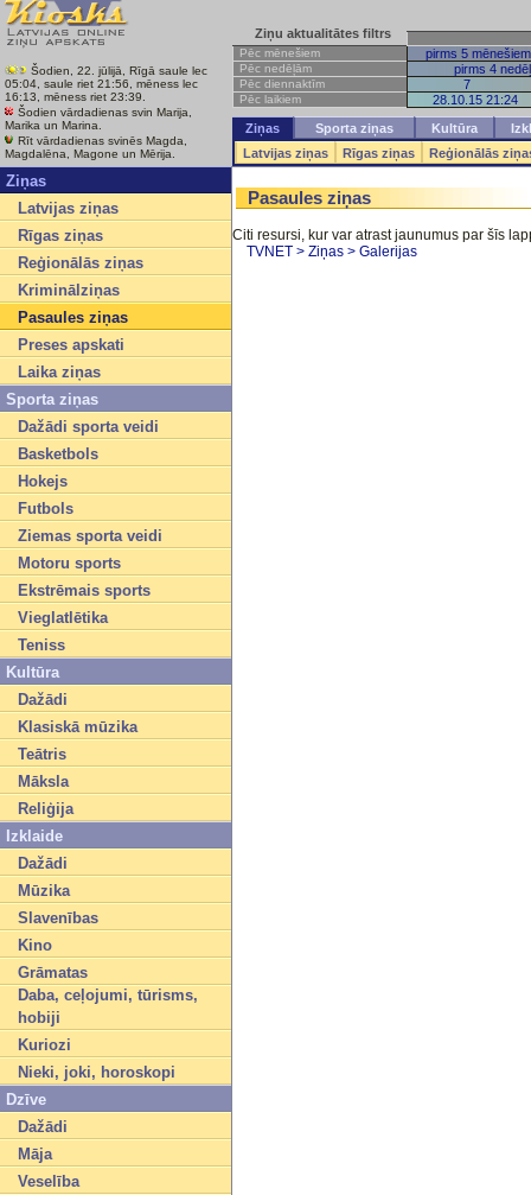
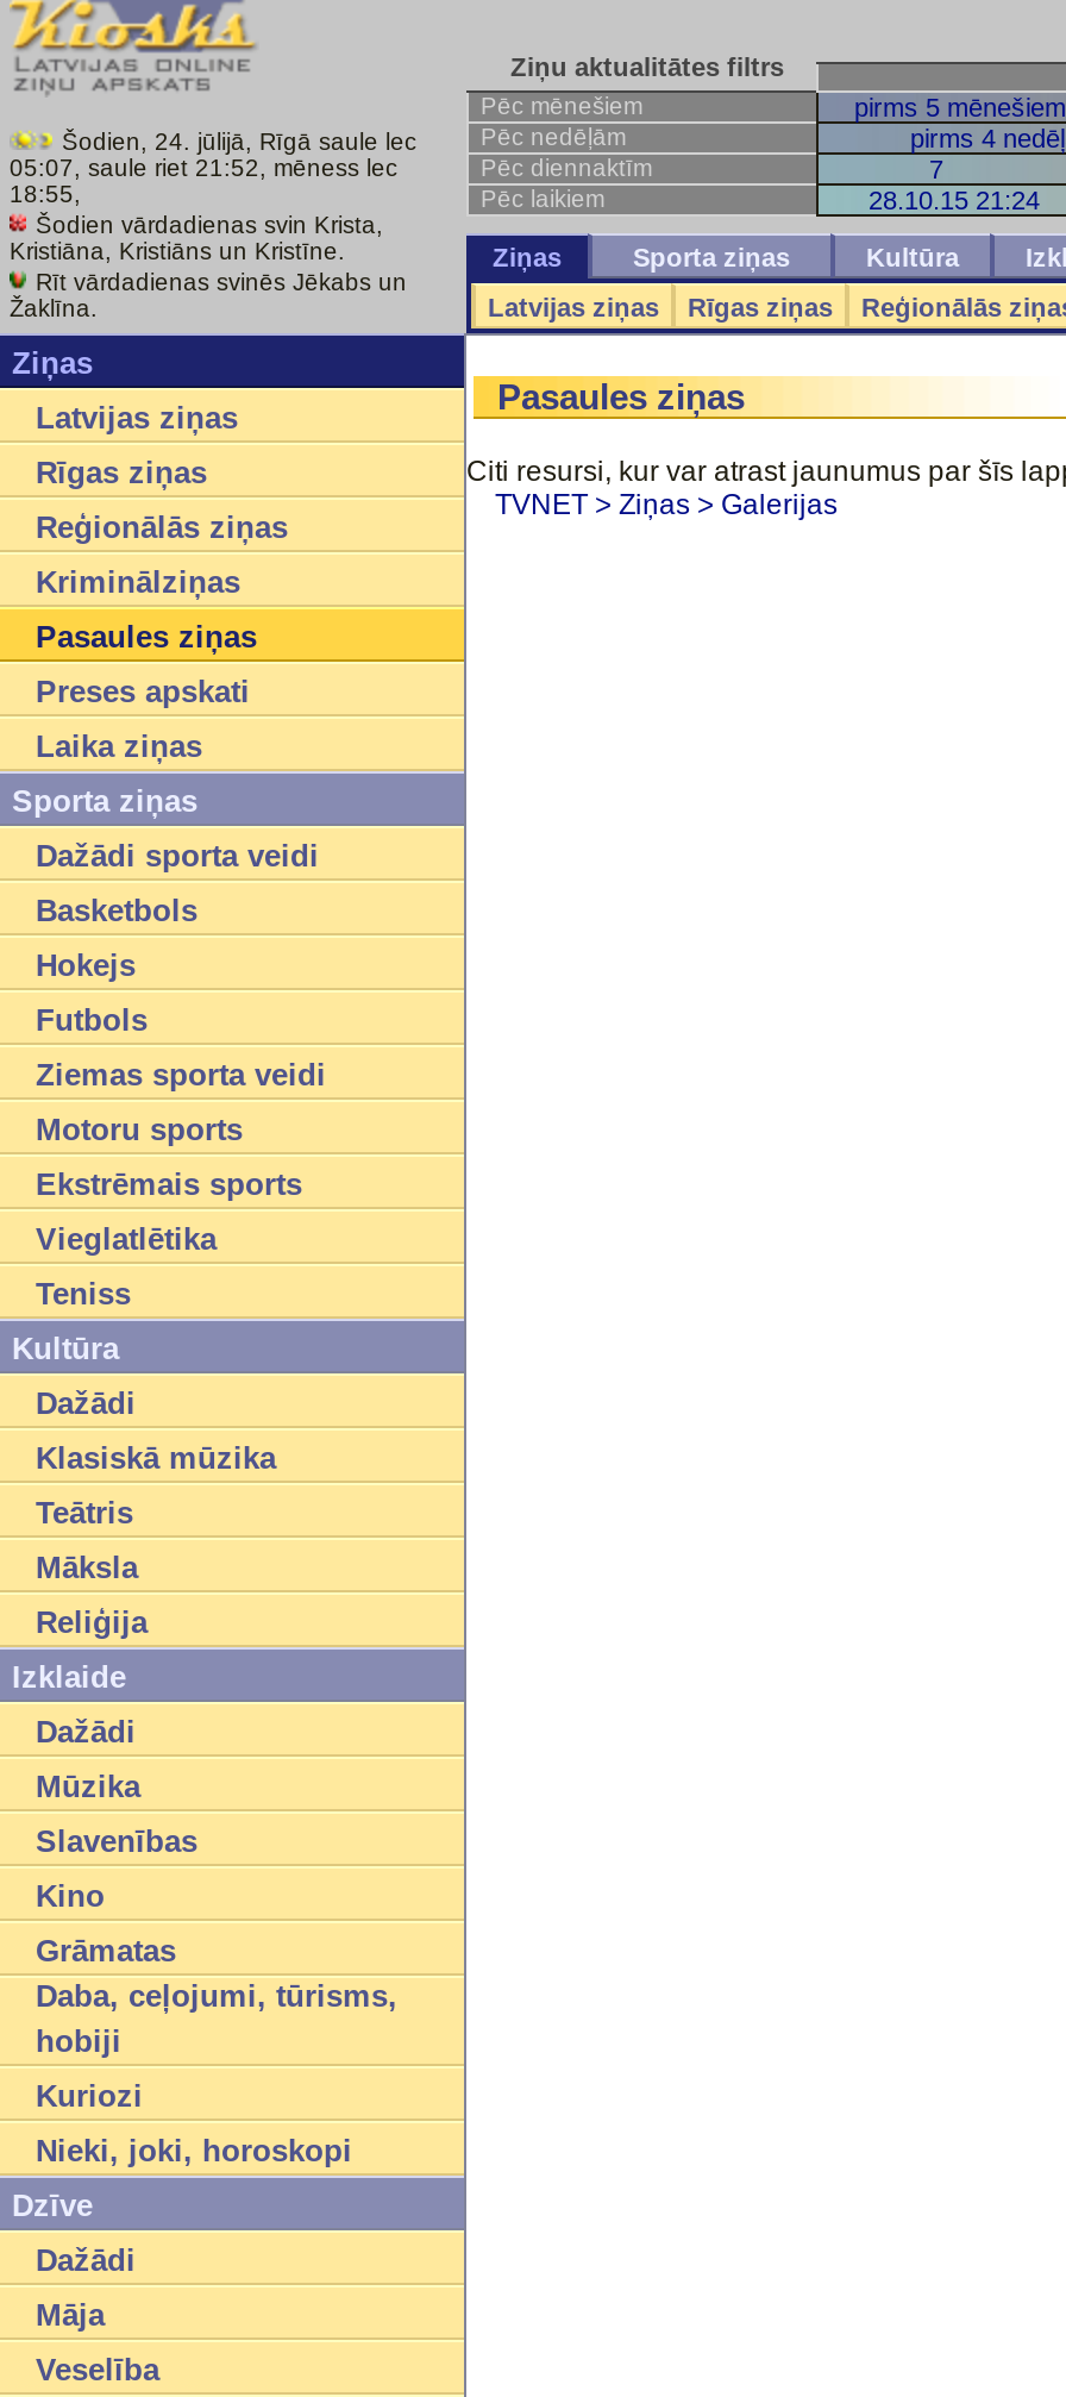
- Šodien, 22. jūlijā, Rīgā saule lec
- 05:04, saule riet 21:56, mēness lec
- 16:13, mēness riet 23:39.
- Šodien vārdadienas svin Marija,
- Marika un Marina.
- Rīt vārdadienas svinēs Magda,
- Magdalēna, Magone un Mērija.
+ Šodien, 24. jūlijā, Rīgā saule lec
+ 05:07, saule riet 21:52, mēness lec
+ 18:55,
+ Šodien vārdadienas svin Krista,
+ Kristiāna, Kristiāns un Kristīne.
+ Rīt vārdadienas svinēs Jēkabs un
+ Žaklīna.
